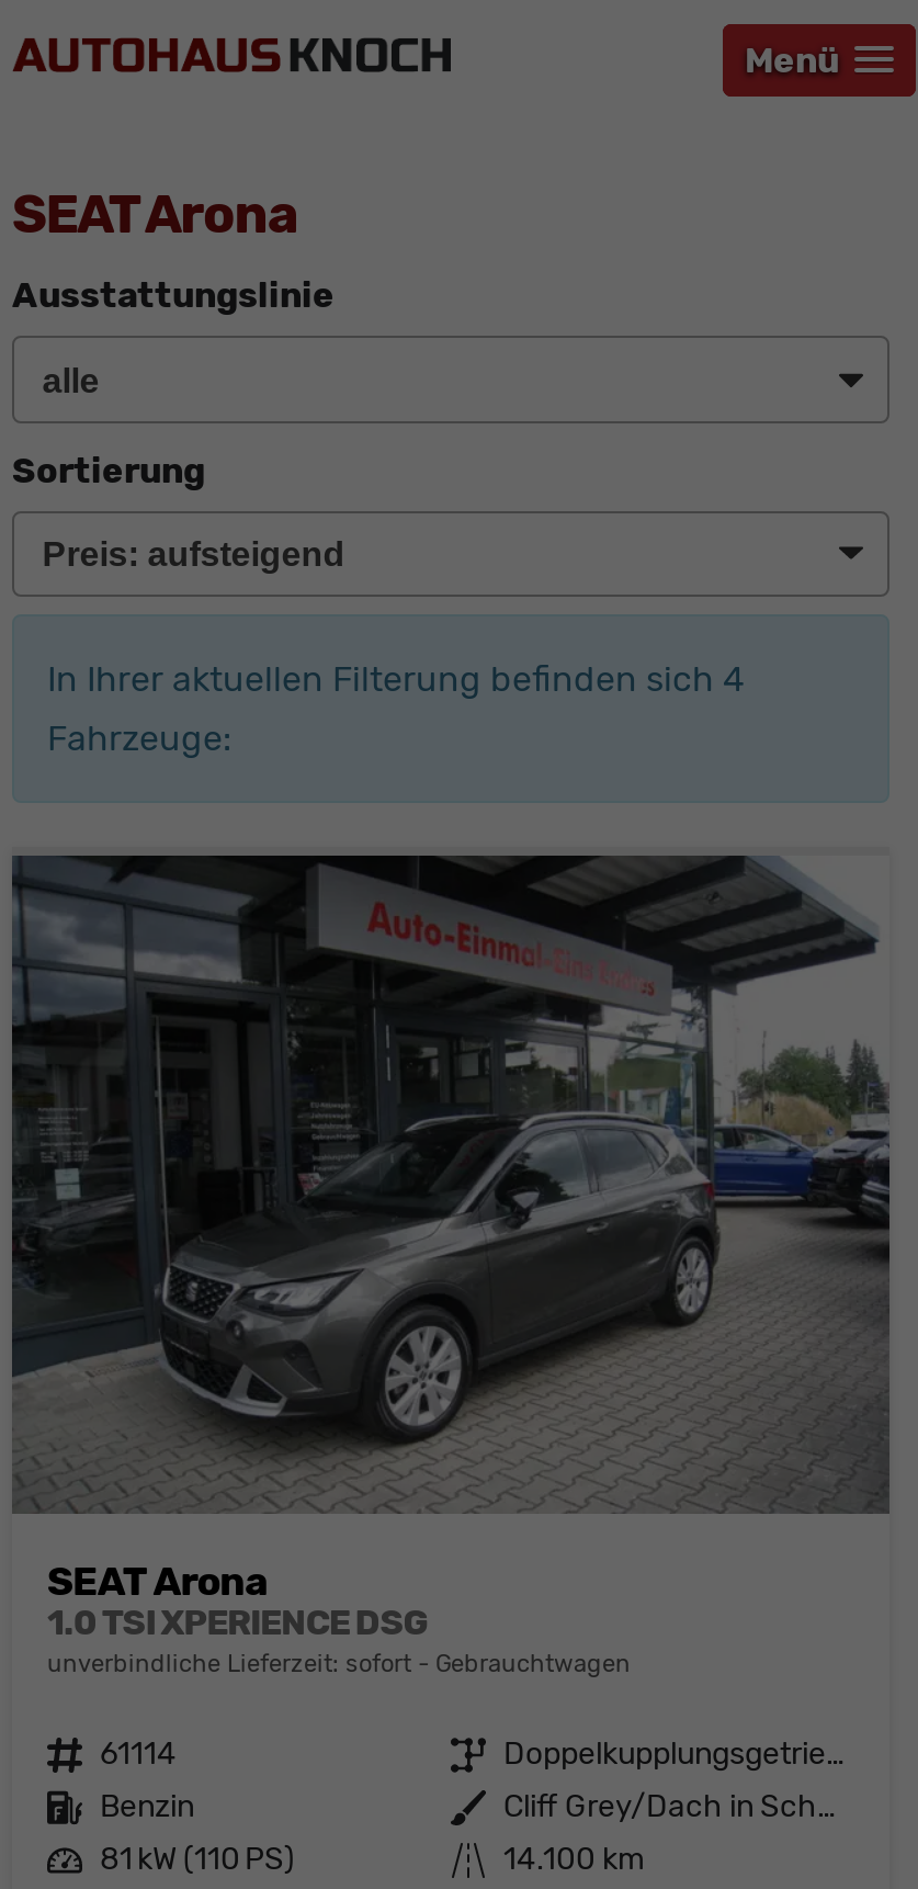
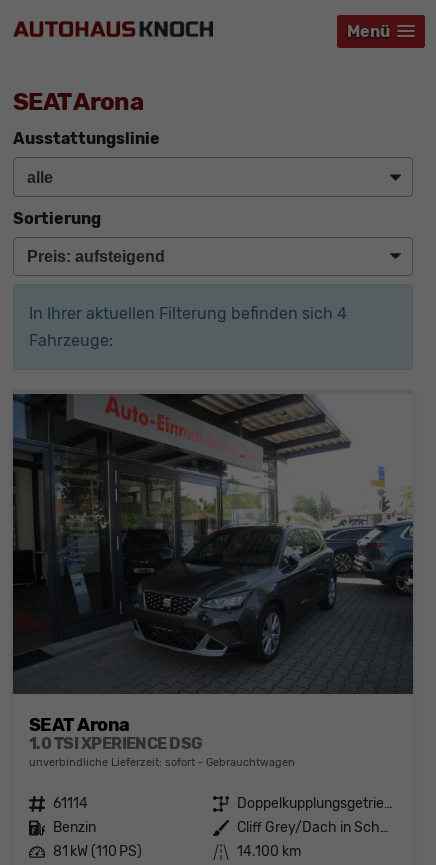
- [image]
+ [image]
